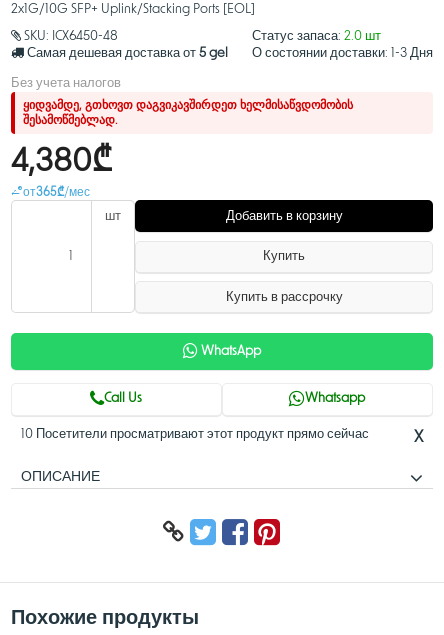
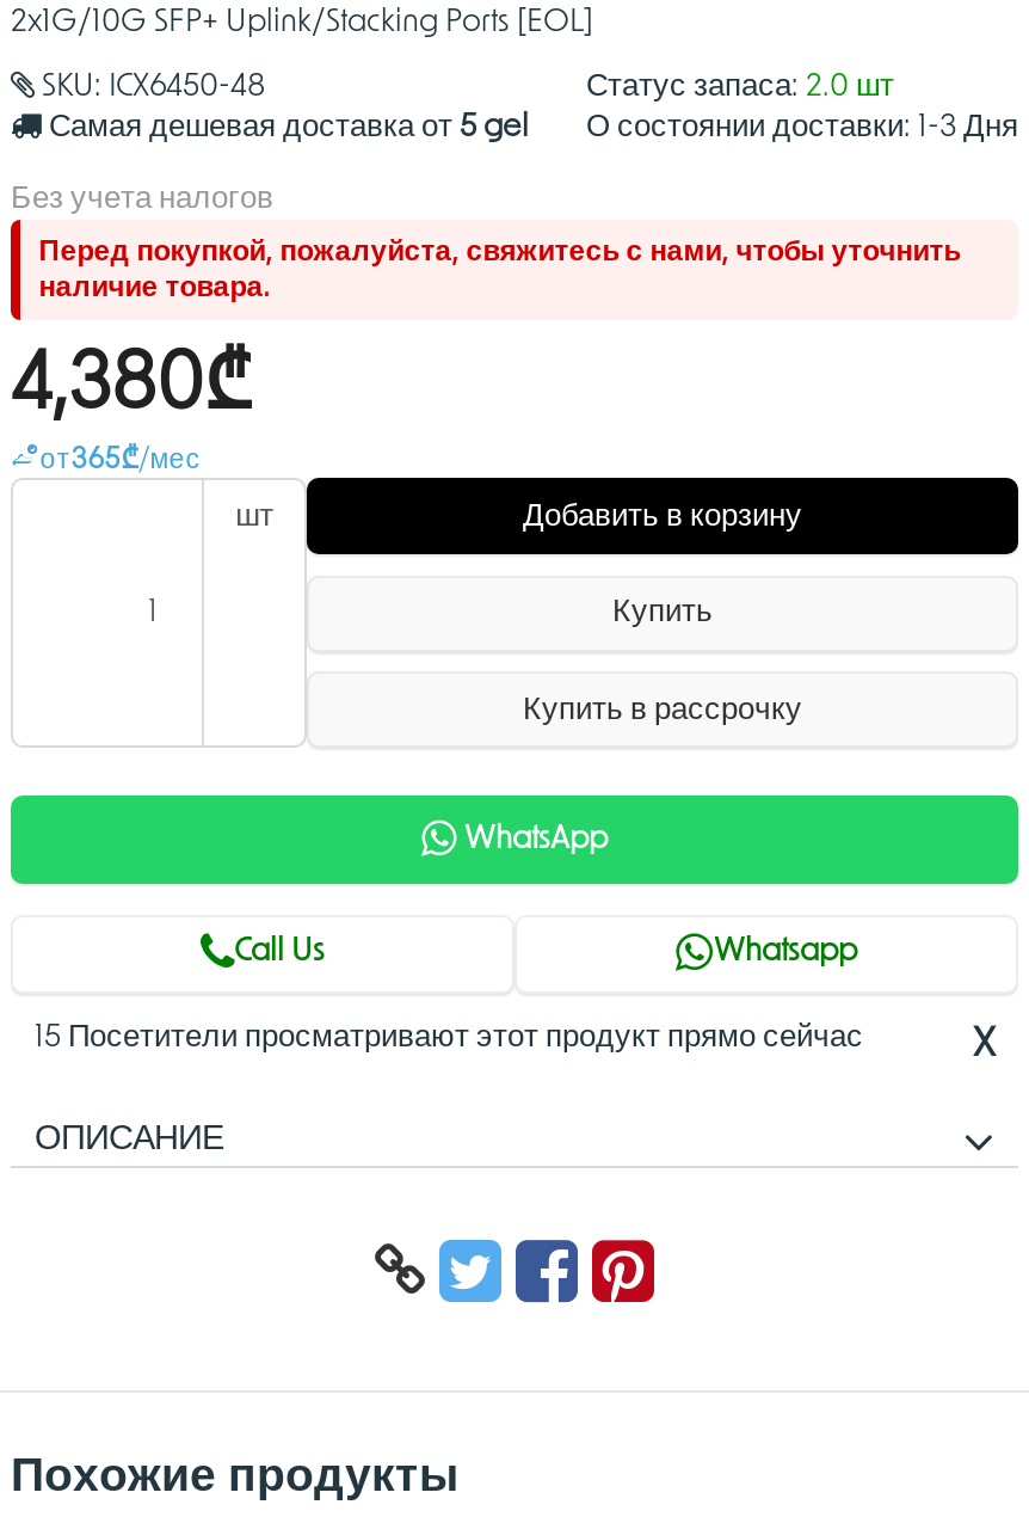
- ყიდვამდე, გთხოვთ დაგვიკავშირდეთ ხელმისაწვდომობის
- შესამოწმებლად.
+ Перед покупкой, пожалуйста, свяжитесь с нами, чтобы уточнить
+ наличие товара.

- 10 Посетители просматривают этот продукт прямо сейчас
+ 15 Посетители просматривают этот продукт прямо сейчас
